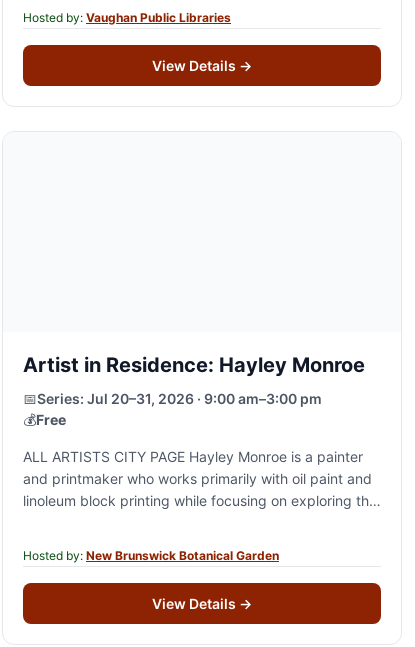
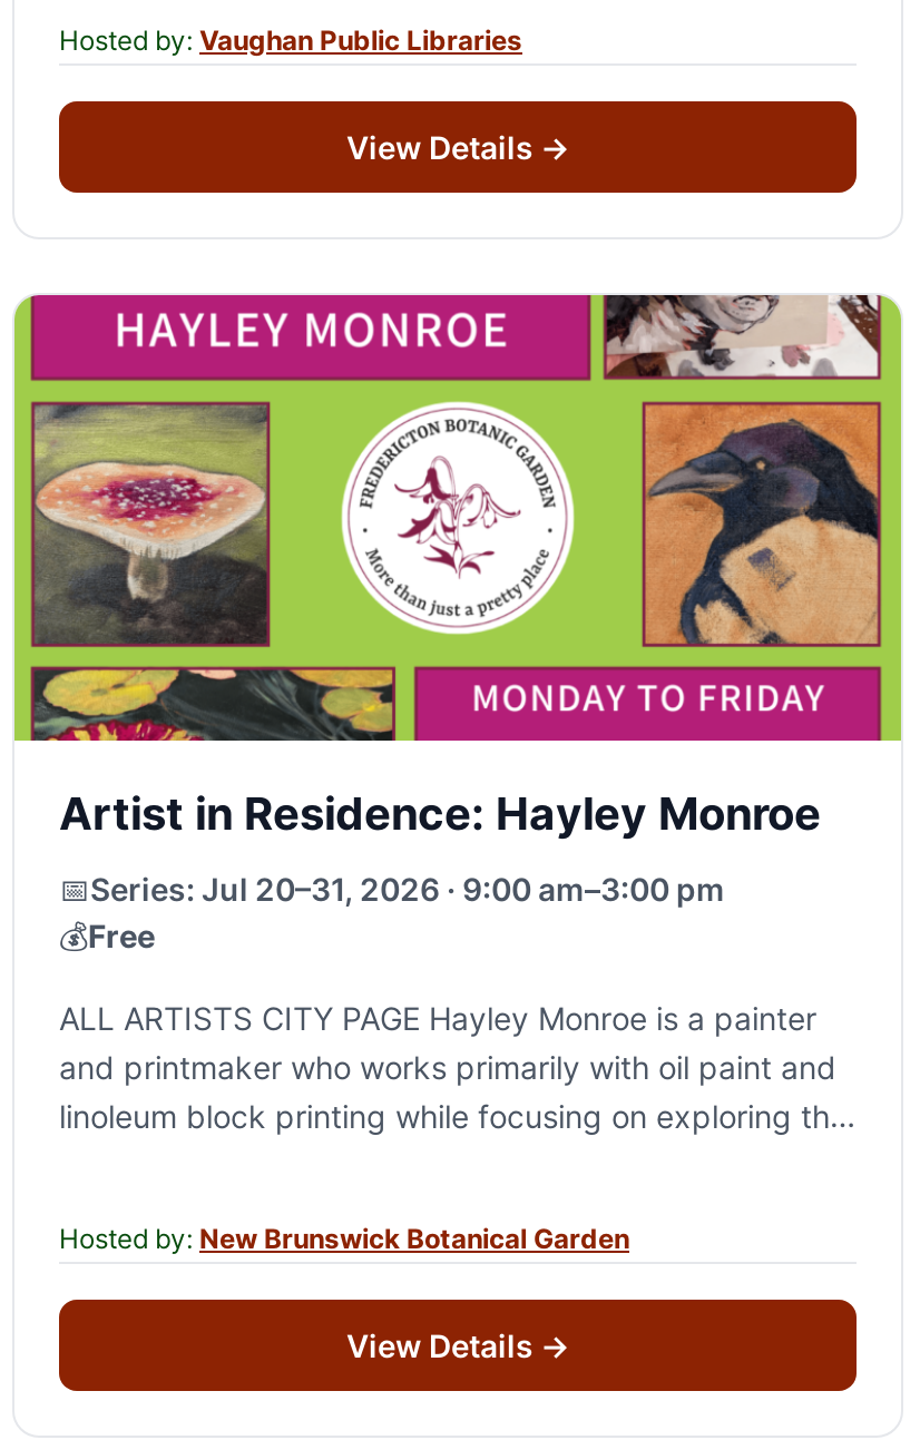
+ [image]
